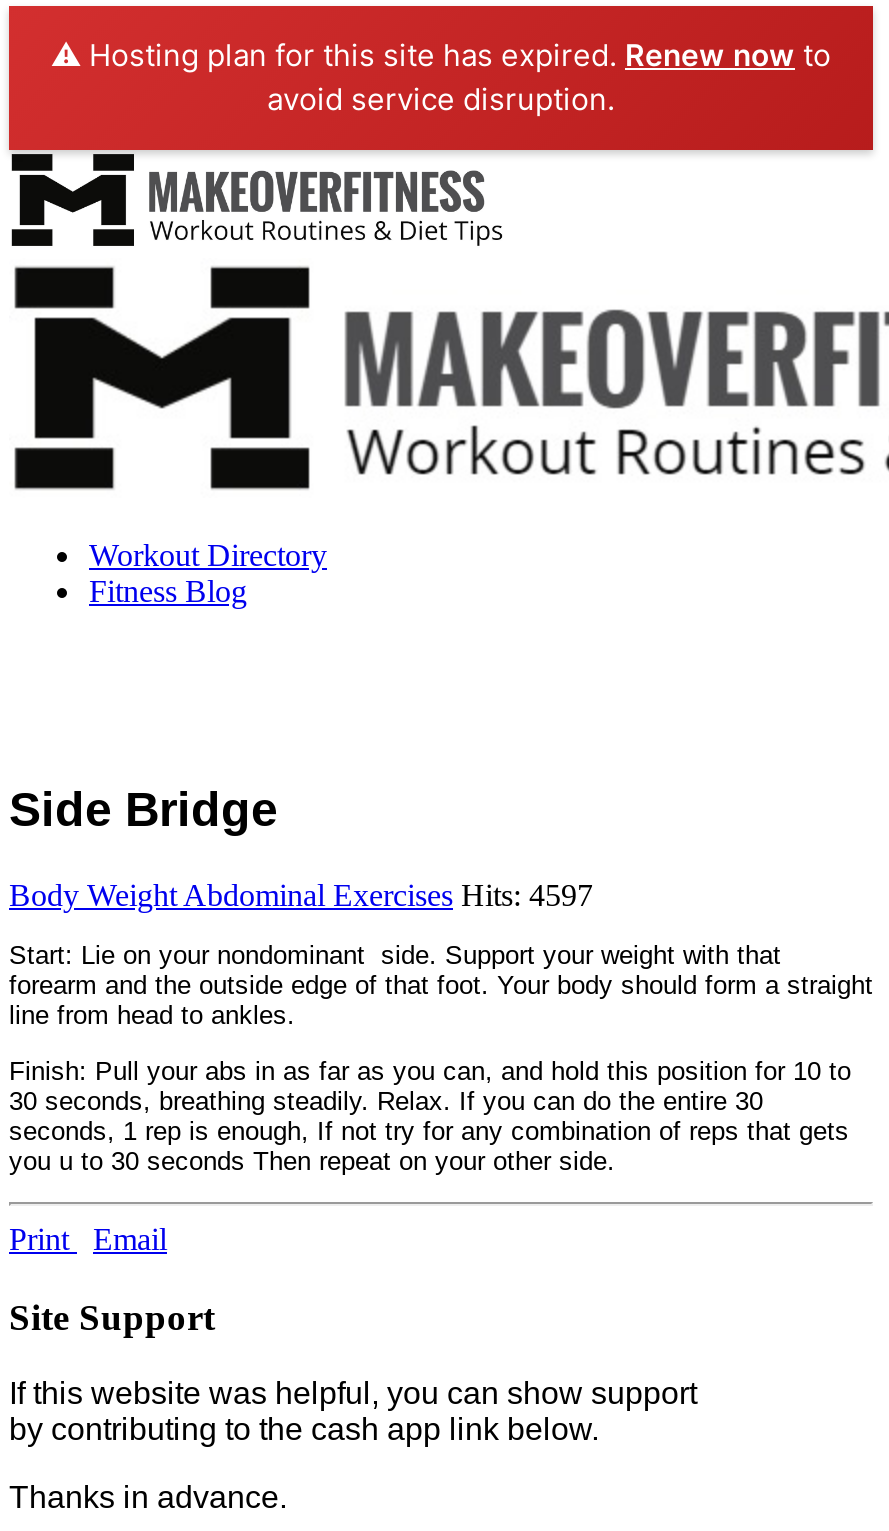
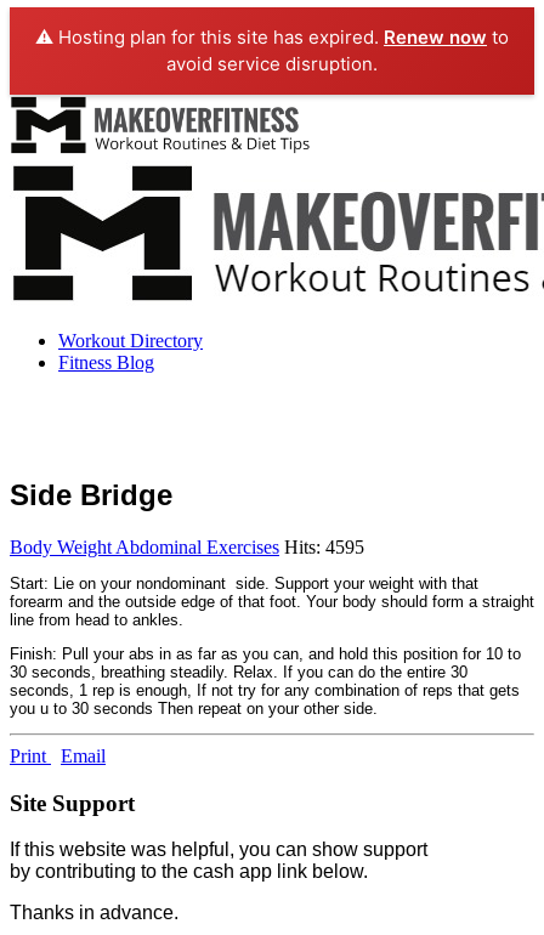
- Body Weight Abdominal Exercises Hits: 4597
+ Body Weight Abdominal Exercises Hits: 4595
